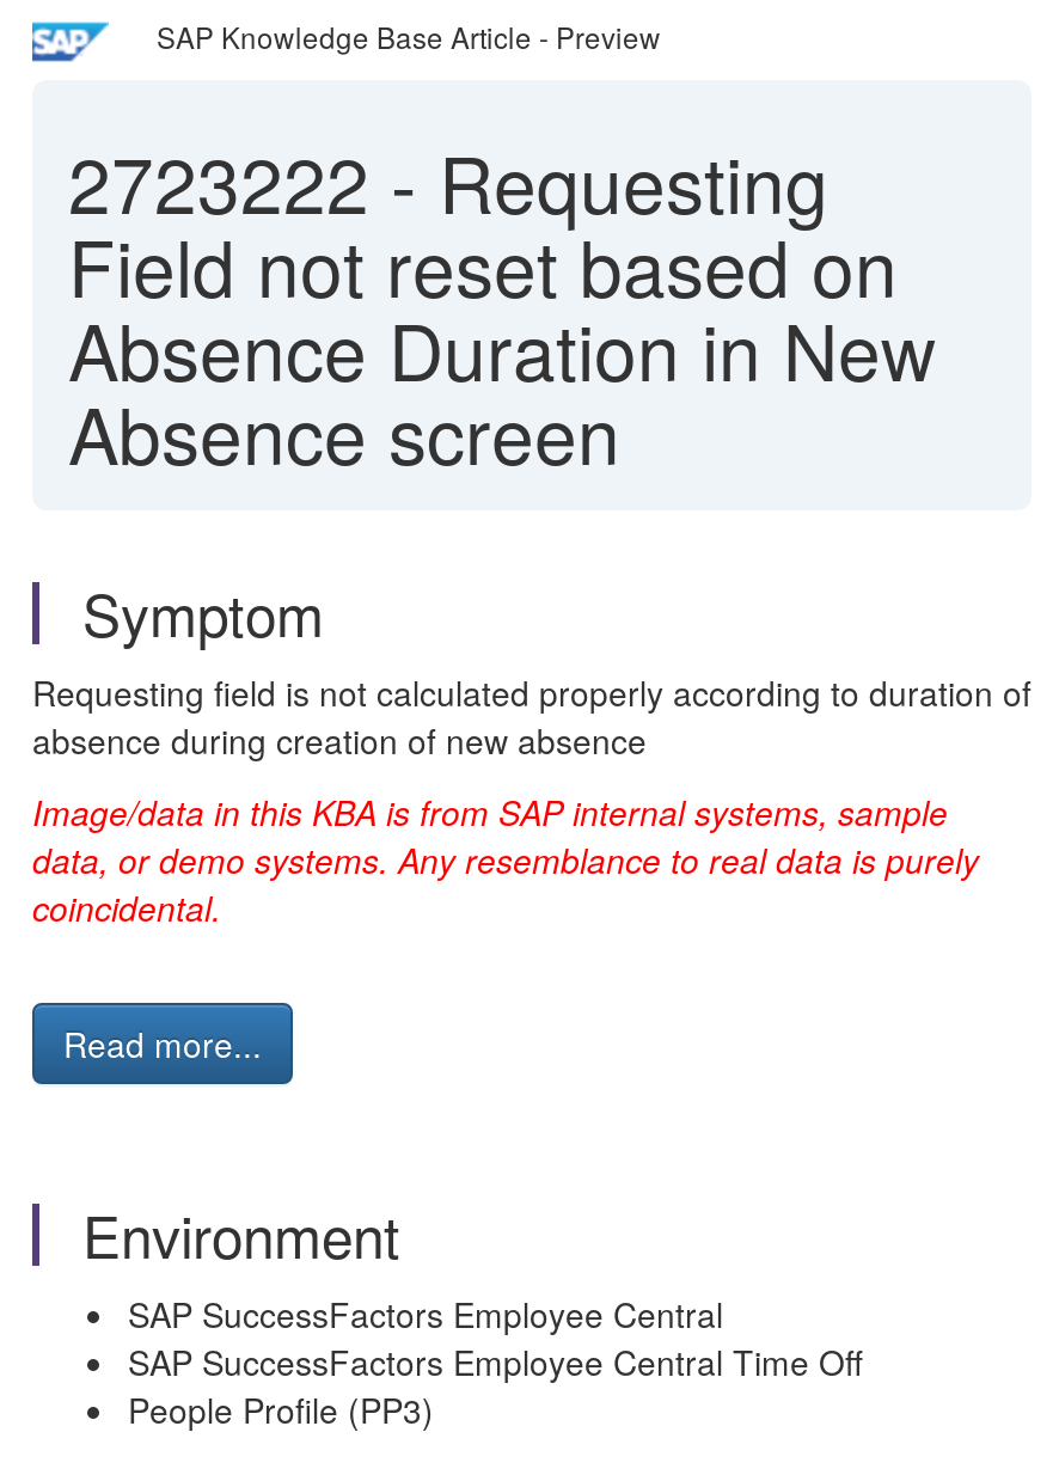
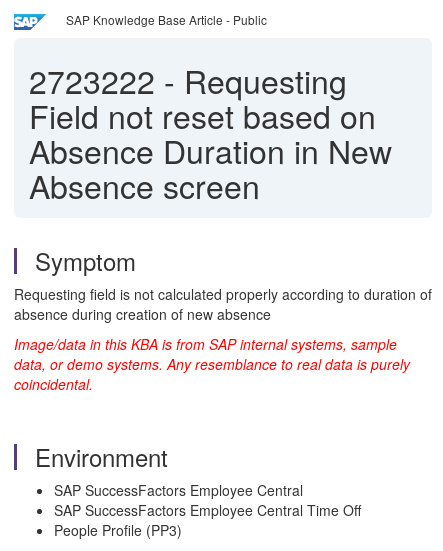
- SAP Knowledge Base Article - Preview
+ SAP Knowledge Base Article - Public

- Read more...
